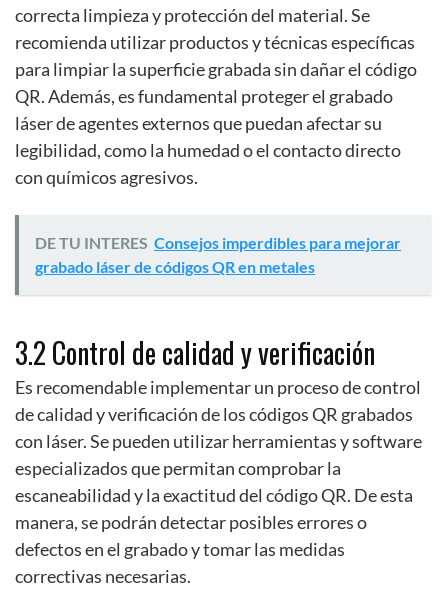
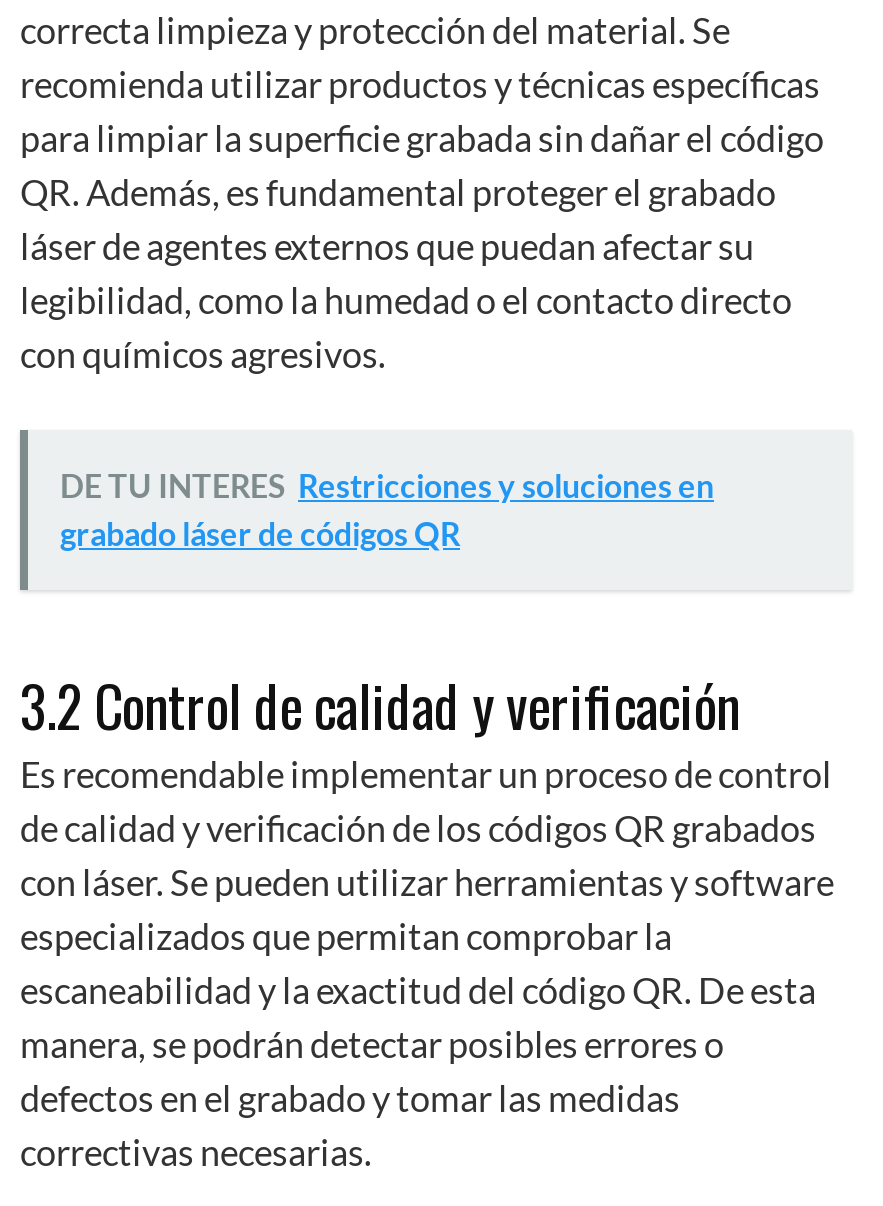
- DE TU INTERES Consejos imperdibles para mejorar
- grabado láser de códigos QR en metales
+ DE TU INTERES Restricciones y soluciones en
+ grabado láser de códigos QR
